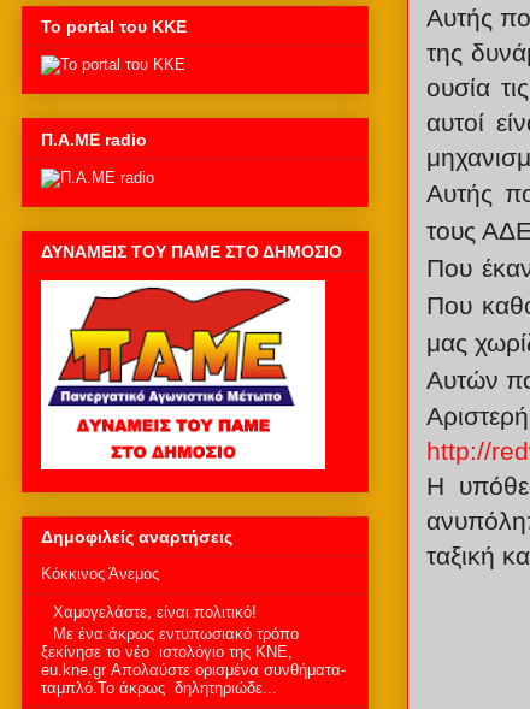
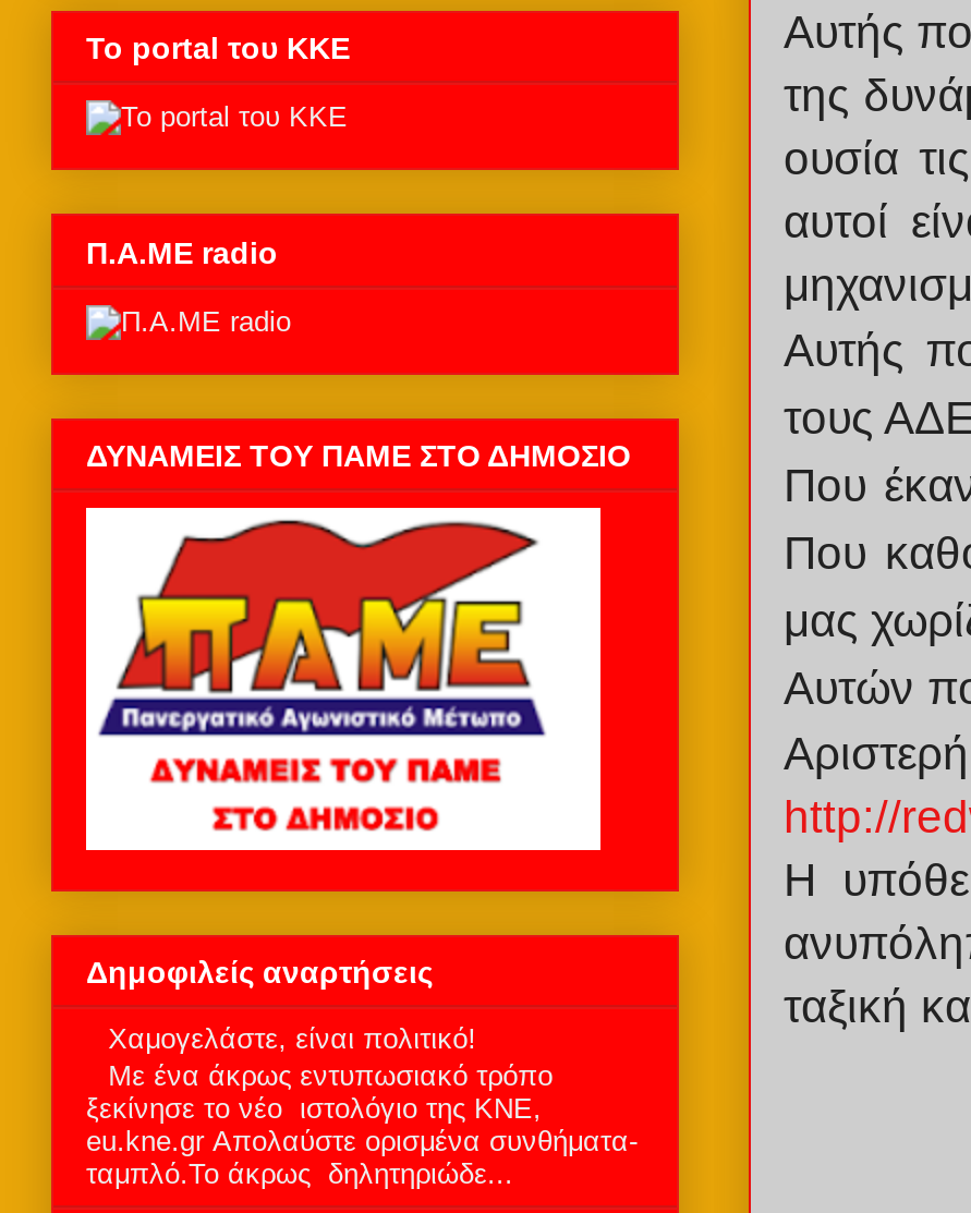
- Κόκκινος Άνεμος
